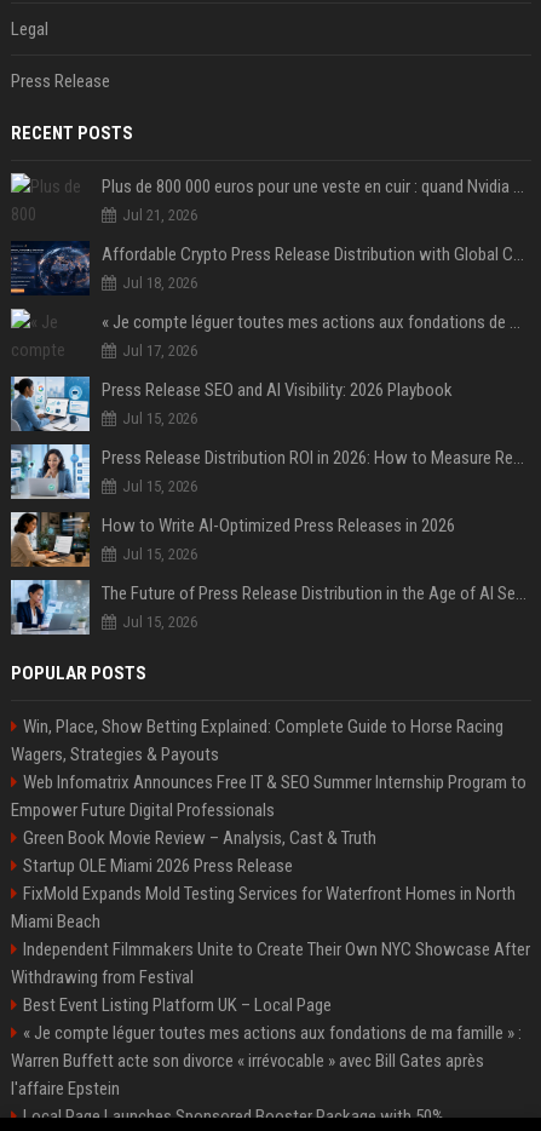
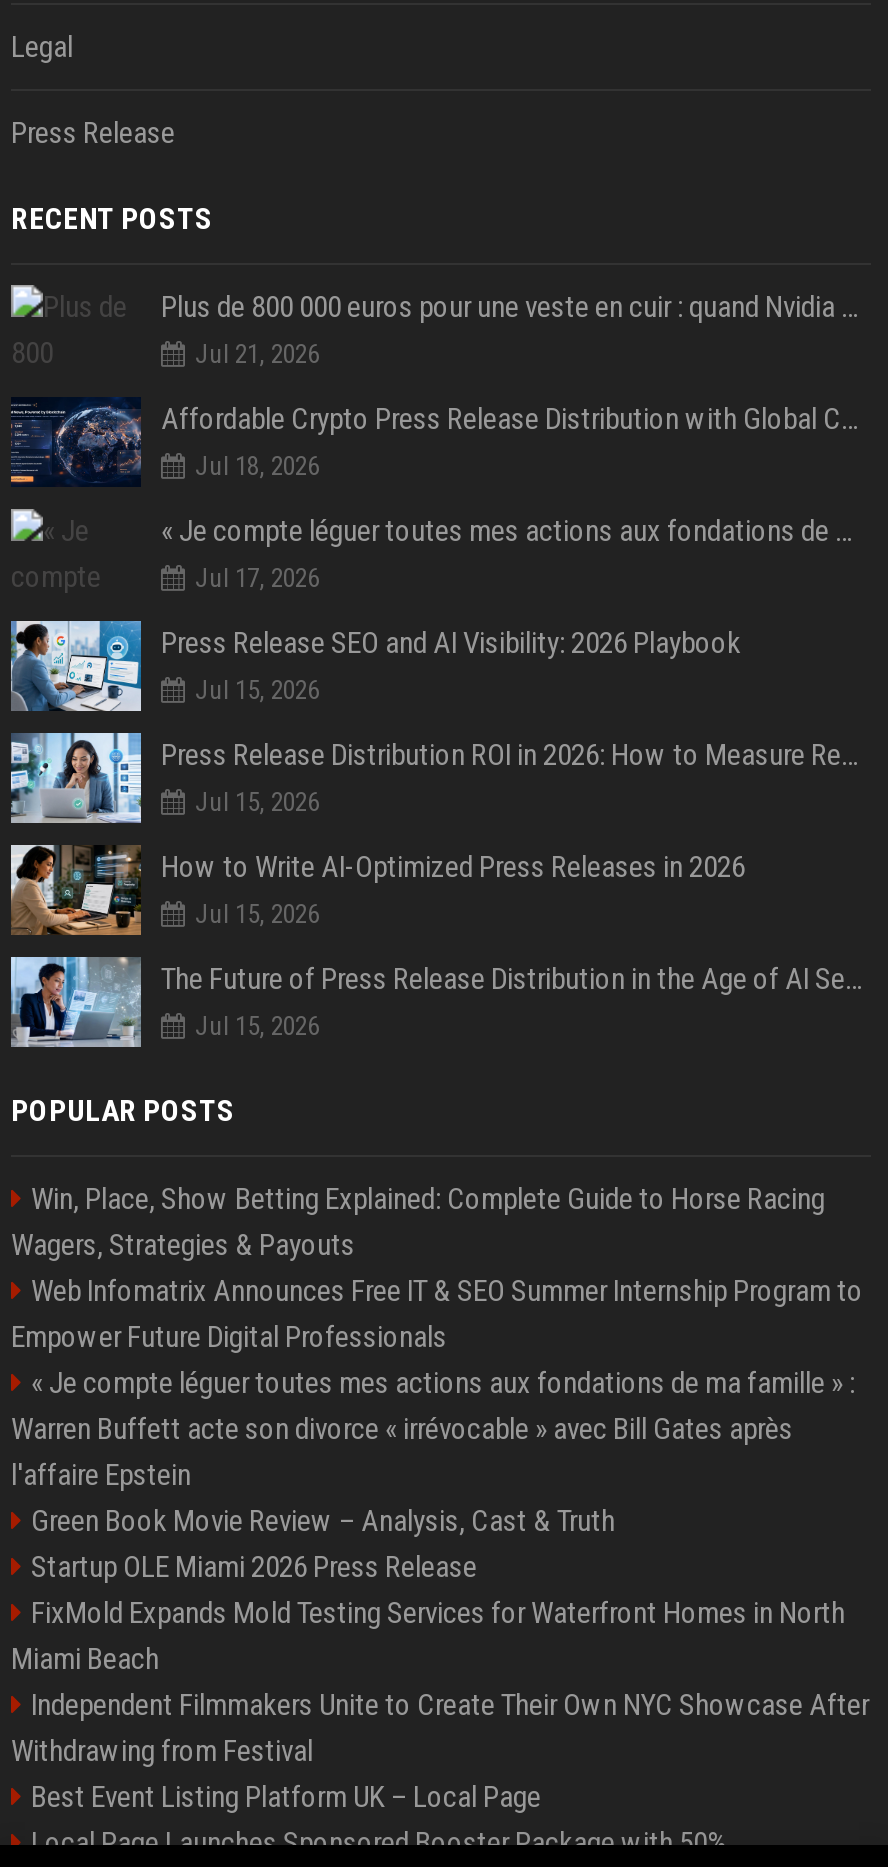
moved down: Green Book Movie Review – Analysis, Cast & Truth | Startup OLE Miami 2026 Press Release | FixMold Expands Mold Testing Services for Waterfront Homes in North | Miami Beach | Independent Filmmakers Unite to Create Their Own NYC Showcase After | Withdrawing from Festival | Best Event Listing Platform UK – Local Page

moved up: « Je compte léguer toutes mes actions aux fondations de ma famille » : | Warren Buffett acte son divorce « irrévocable » avec Bill Gates après | l'affaire Epstein
